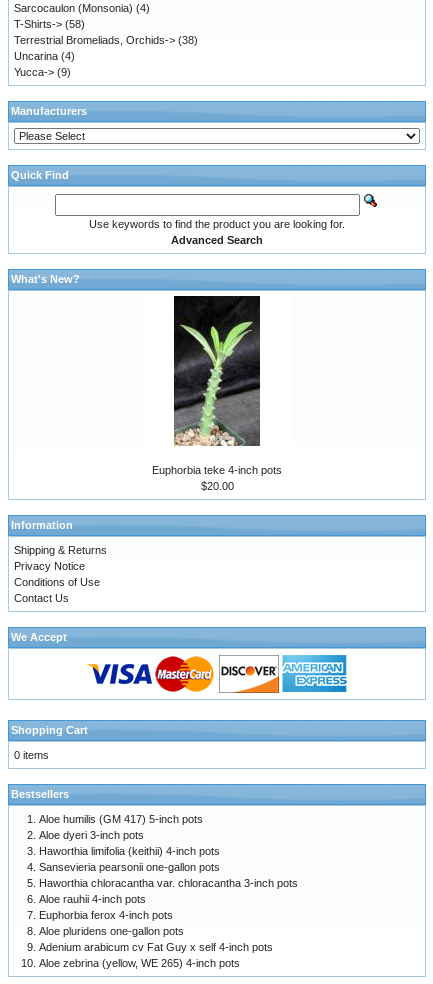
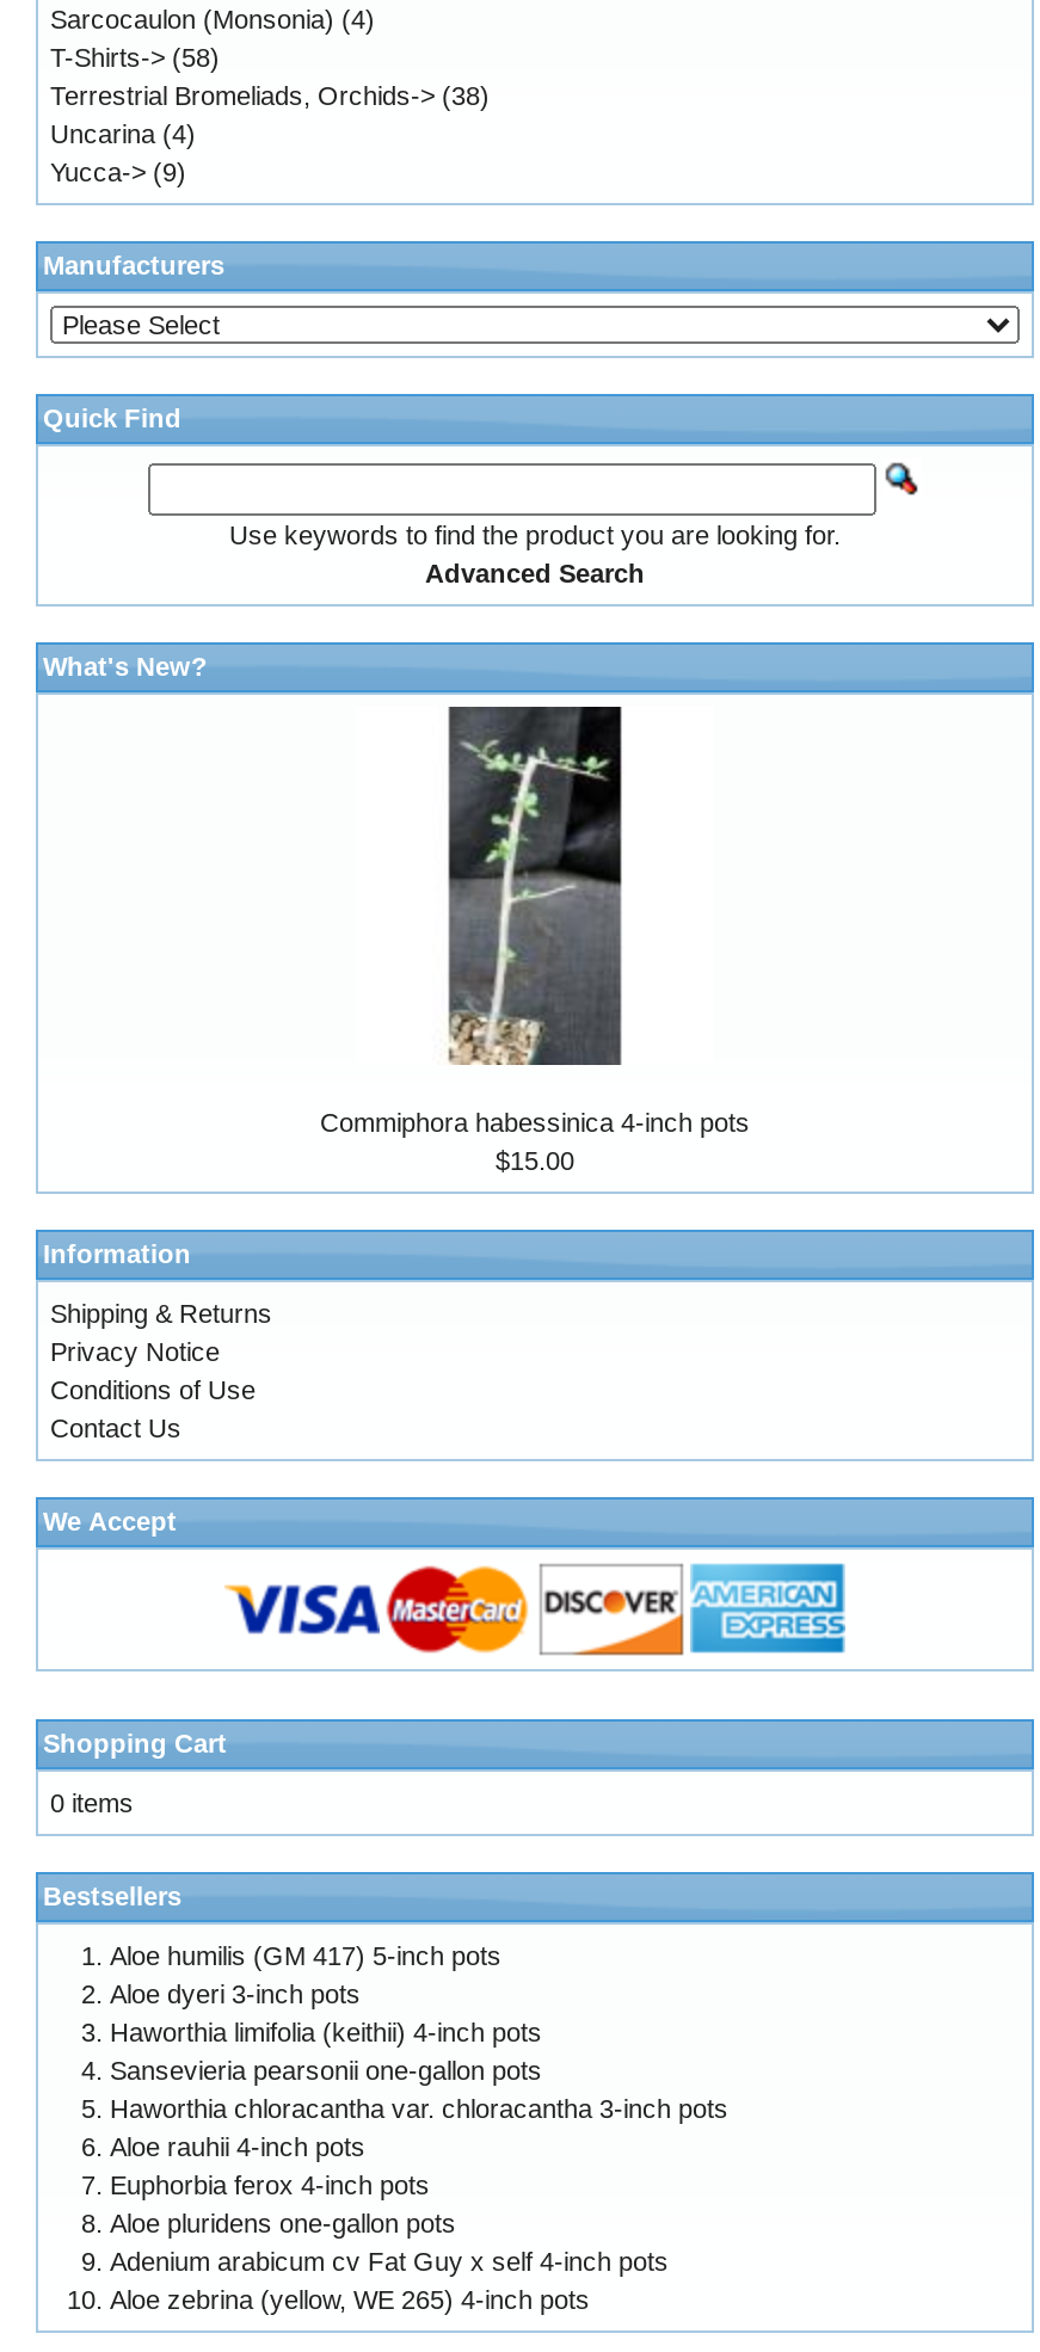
- [image]
- Euphorbia teke 4-inch pots
+ [image]
+ Commiphora habessinica 4-inch pots

- $20.00
+ $15.00
